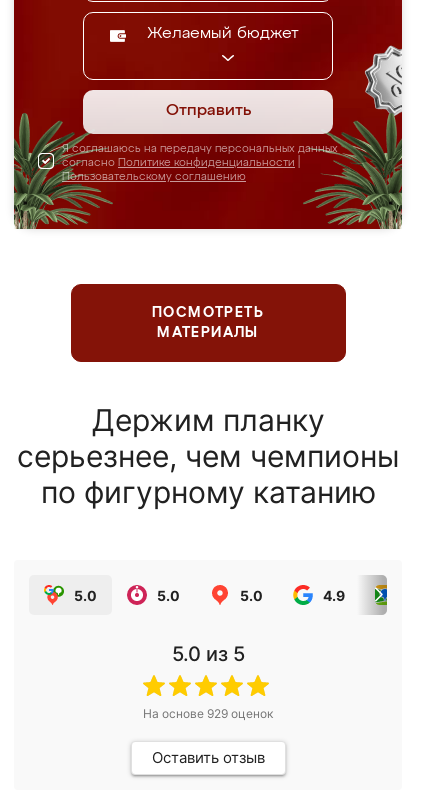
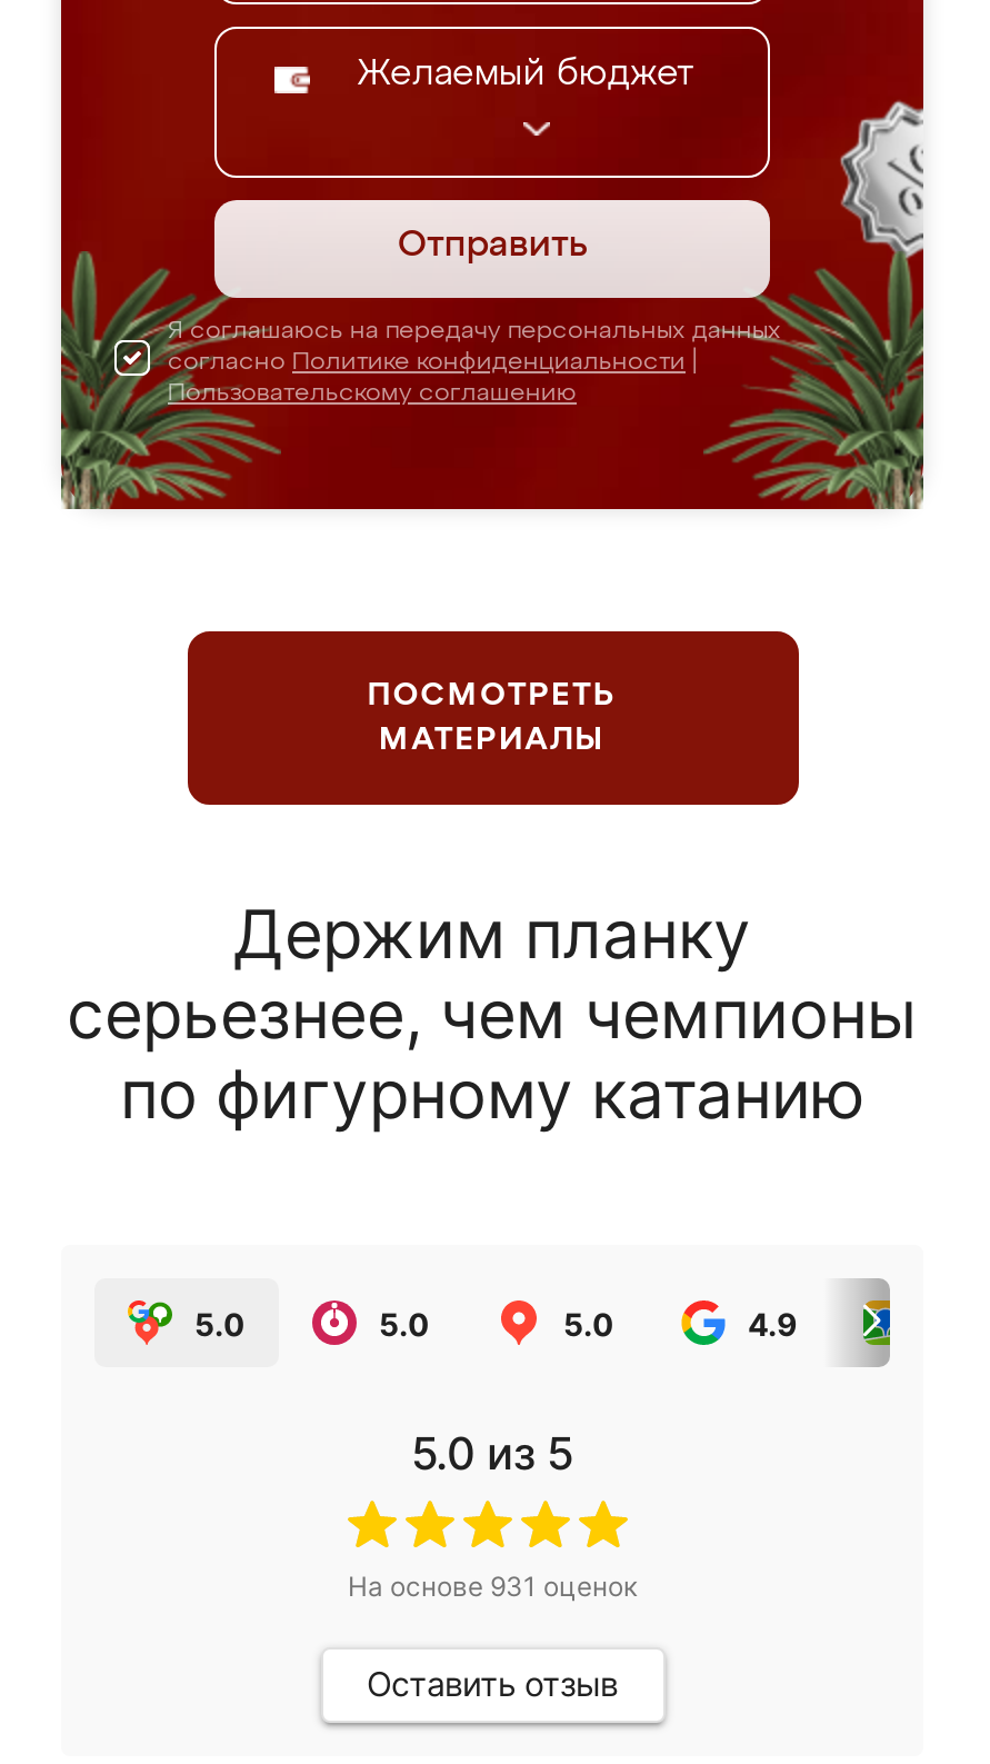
- На основе 929 оценок
+ На основе 931 оценок
